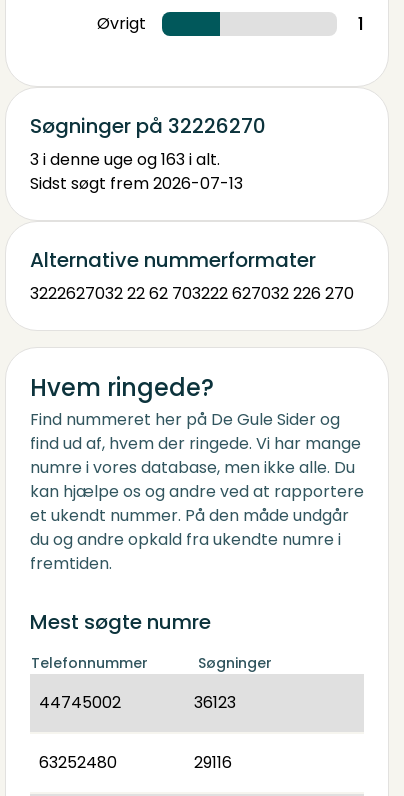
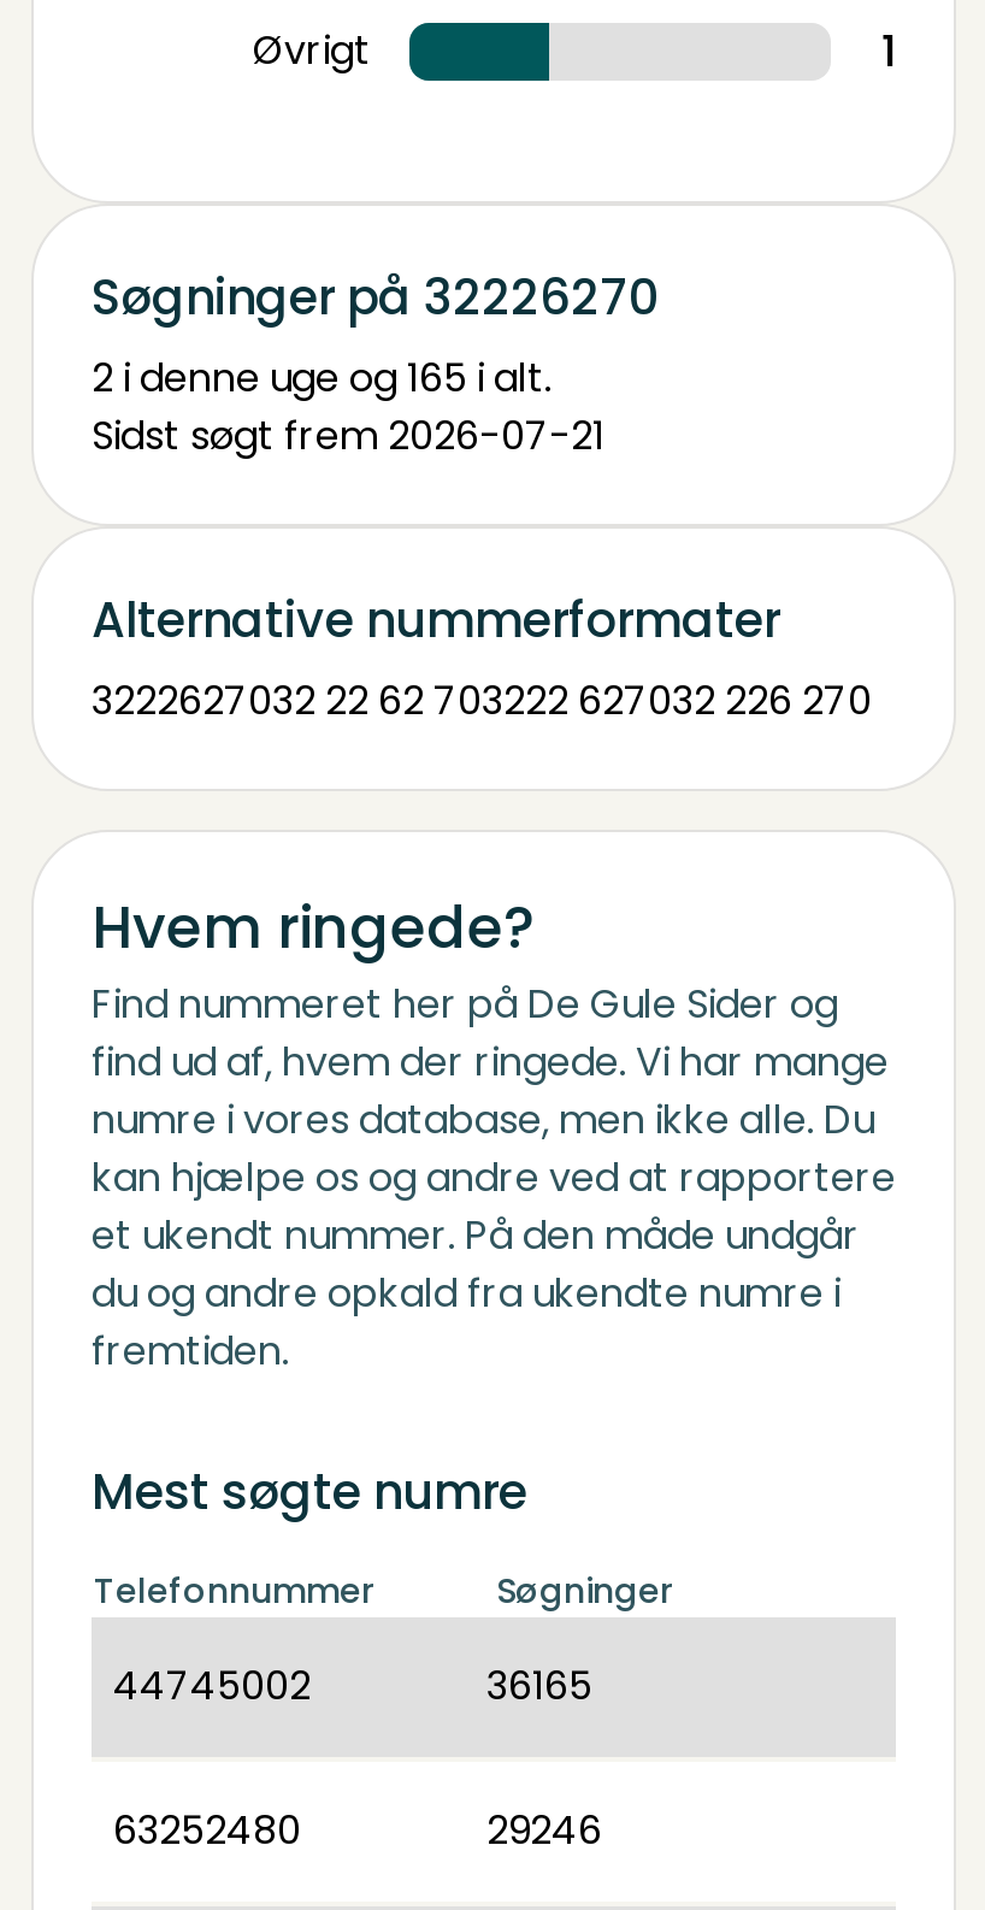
- 3 i denne uge og 163 i alt.
+ 2 i denne uge og 165 i alt.

- Sidst søgt frem 2026-07-13
+ Sidst søgt frem 2026-07-21

- 36123
+ 36165

- 29116
+ 29246
